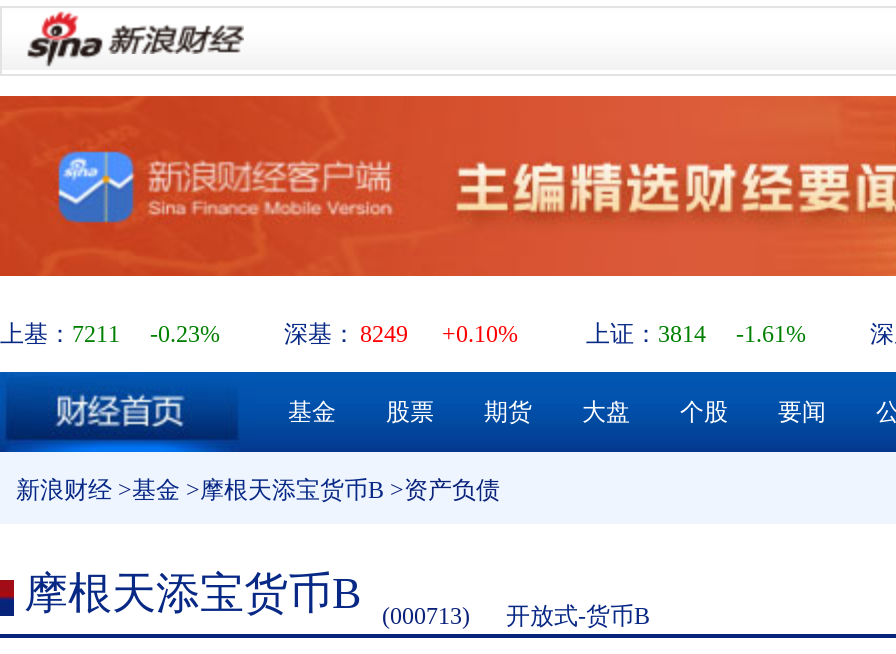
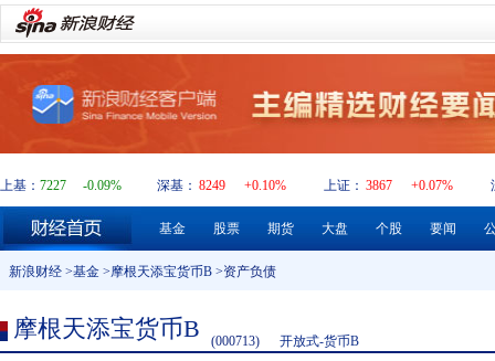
- 上基：7211
+ 上基：7227

- -0.23%
+ -0.09%

- 上证：3814
+ 上证： 3867

- -1.61%
+ +0.07%
